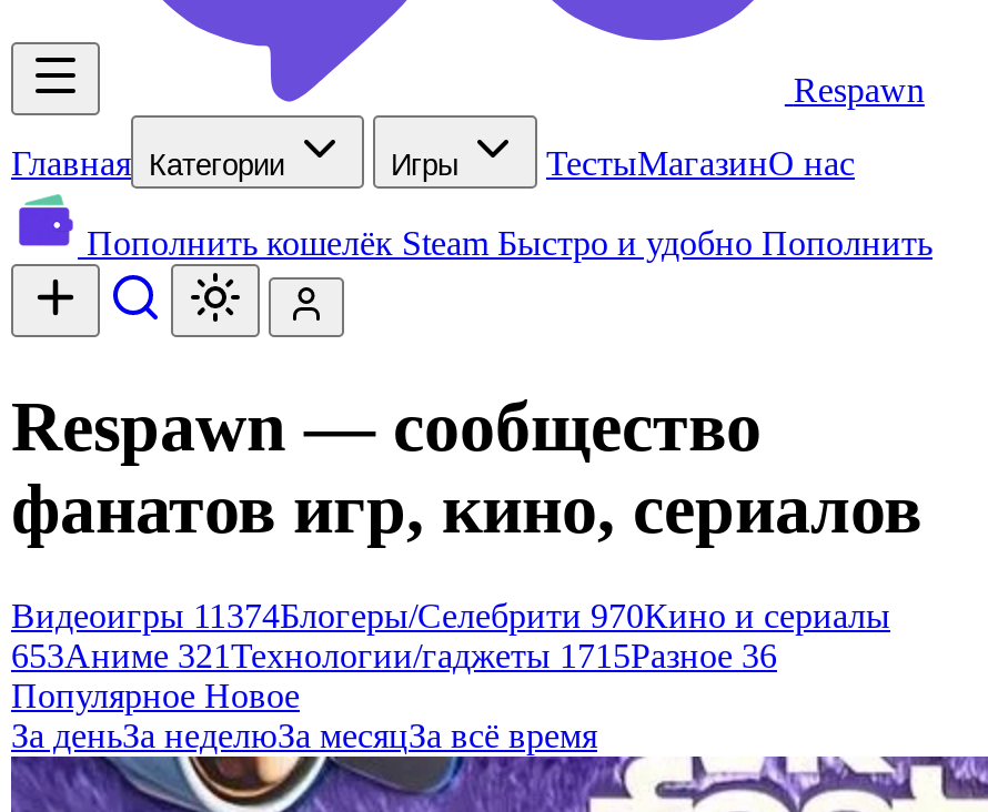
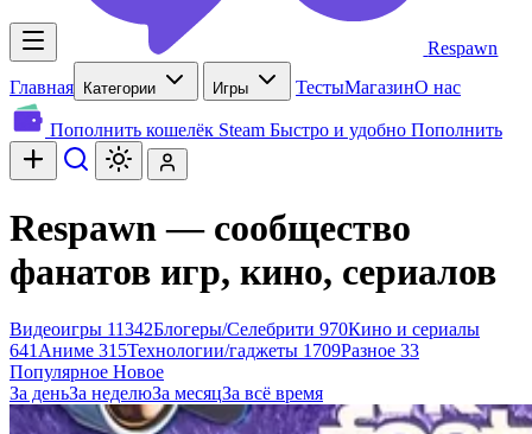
- Видеоигры 11374Блогеры/Селебрити 970Кино и сериалы
+ Видеоигры 11342Блогеры/Селебрити 970Кино и сериалы

- 653Аниме 321 Технологии/гаджеты 1715Разное 36
+ 641Аниме 315 Технологии/гаджеты 1709Разное 33
